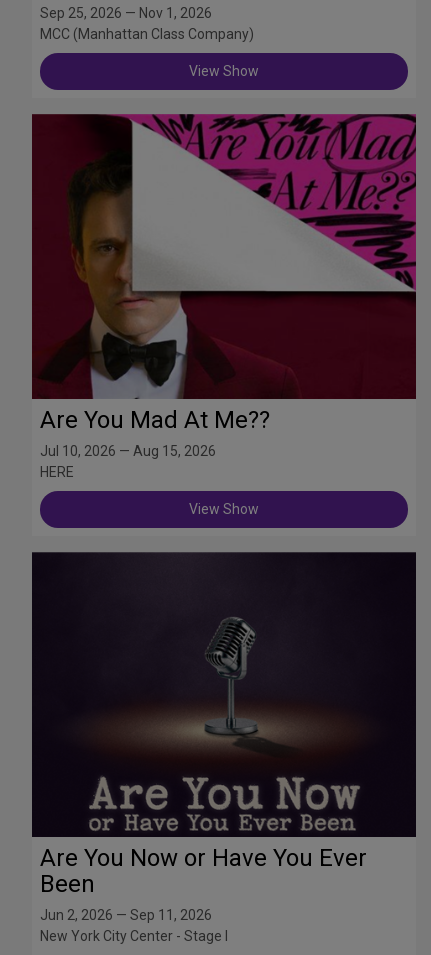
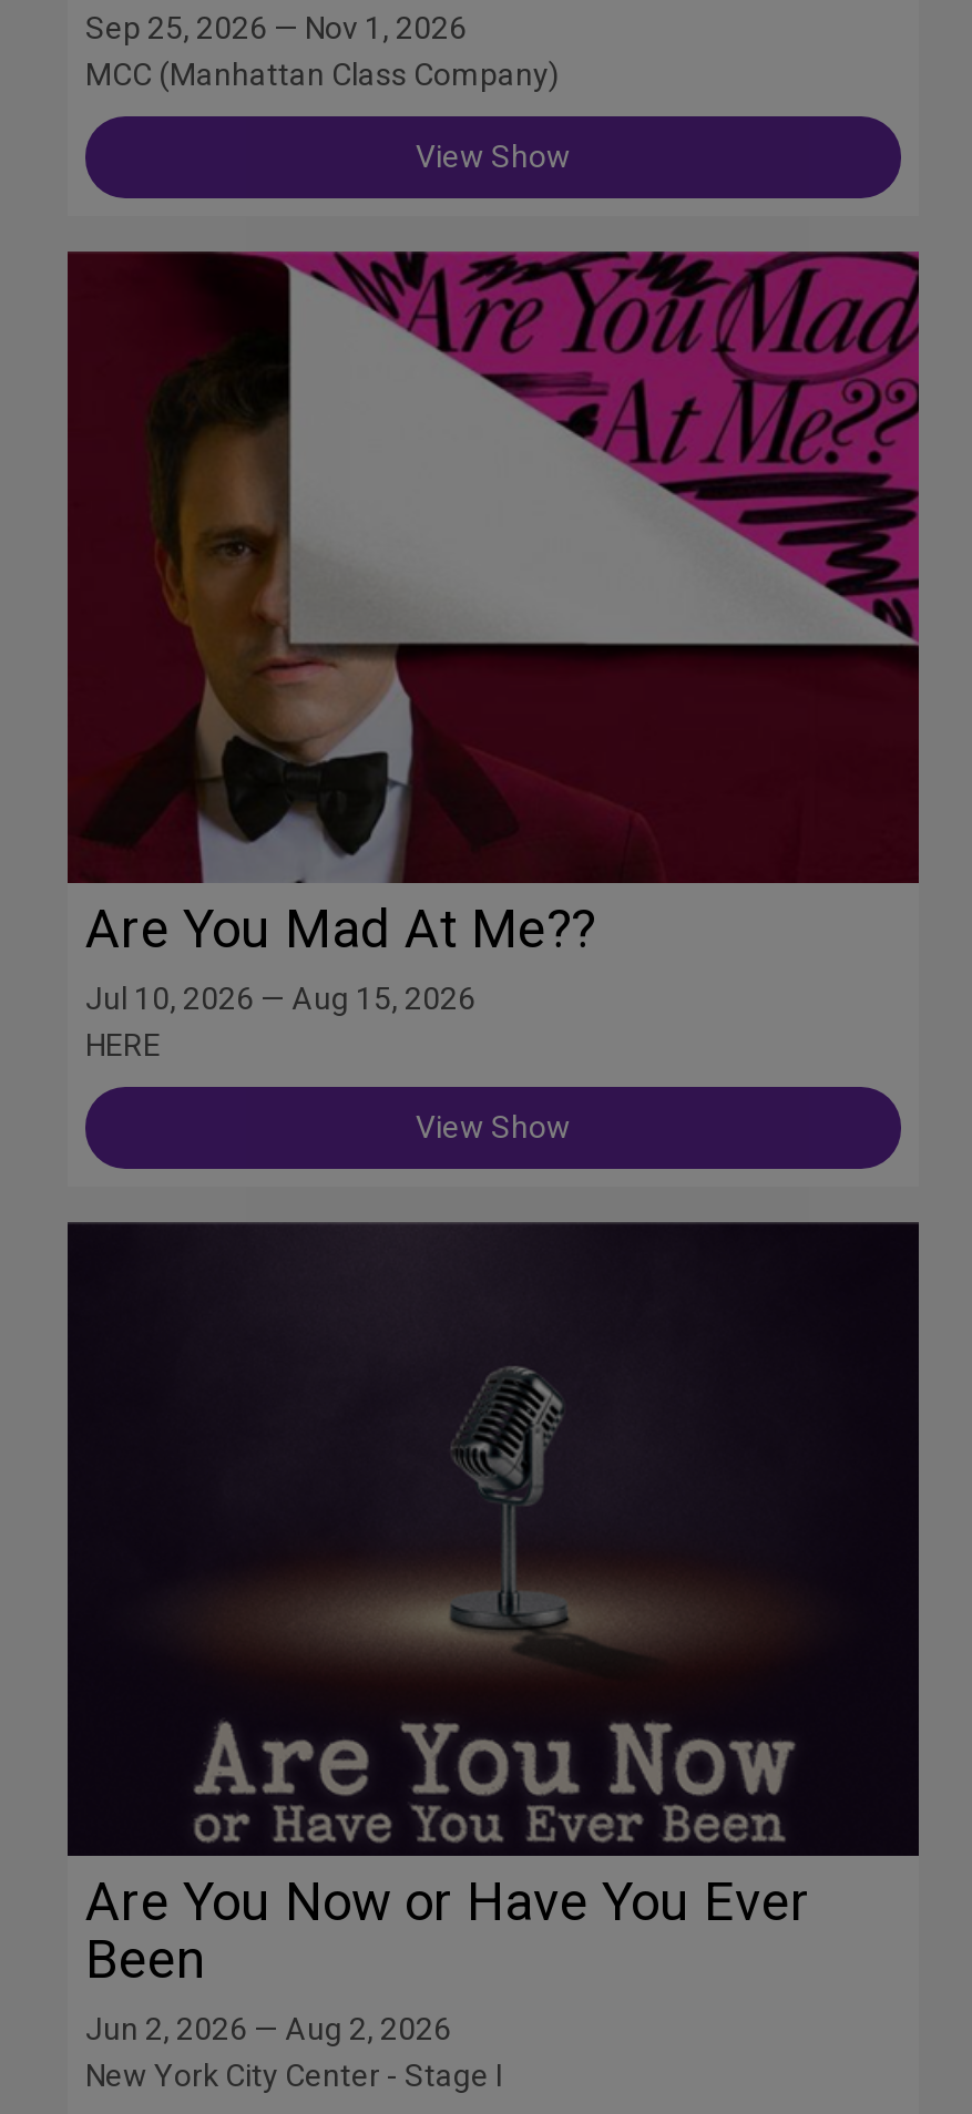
- Jun 2, 2026 — Sep 11, 2026
+ Jun 2, 2026 — Aug 2, 2026
